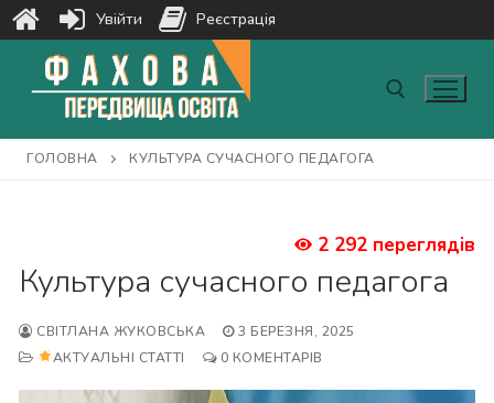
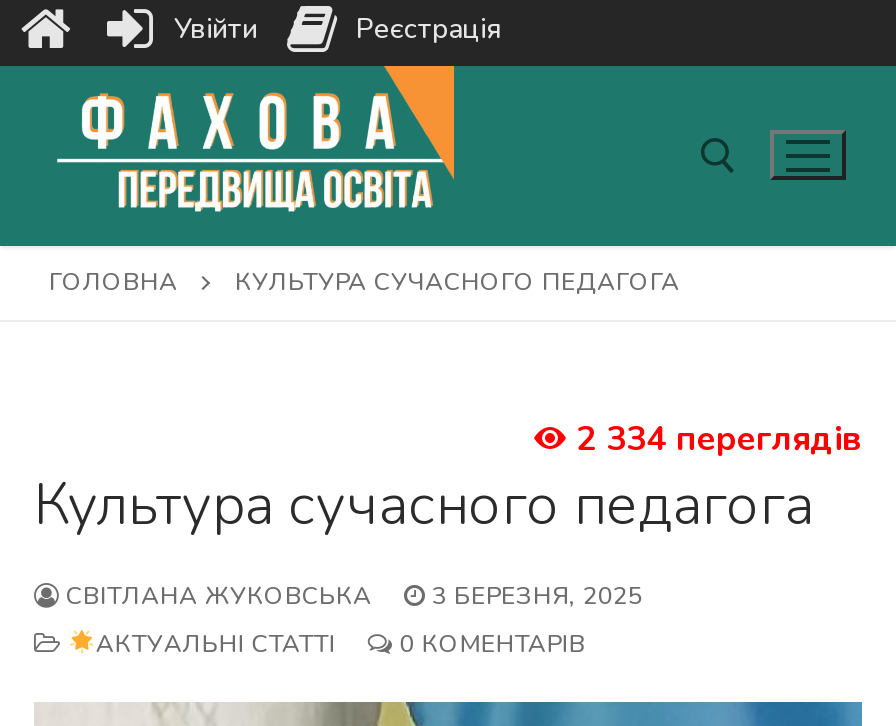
- 2 292 переглядів
+ 2 334 переглядів
